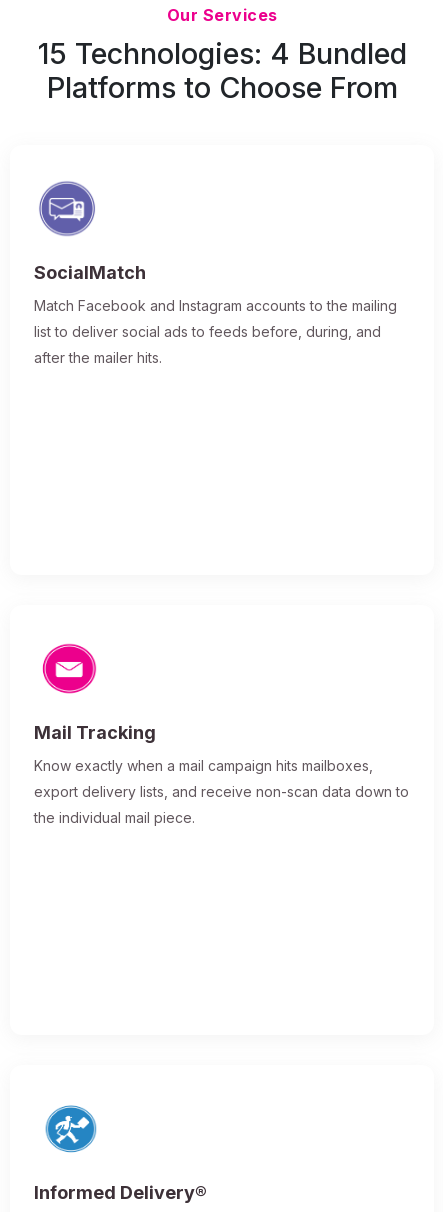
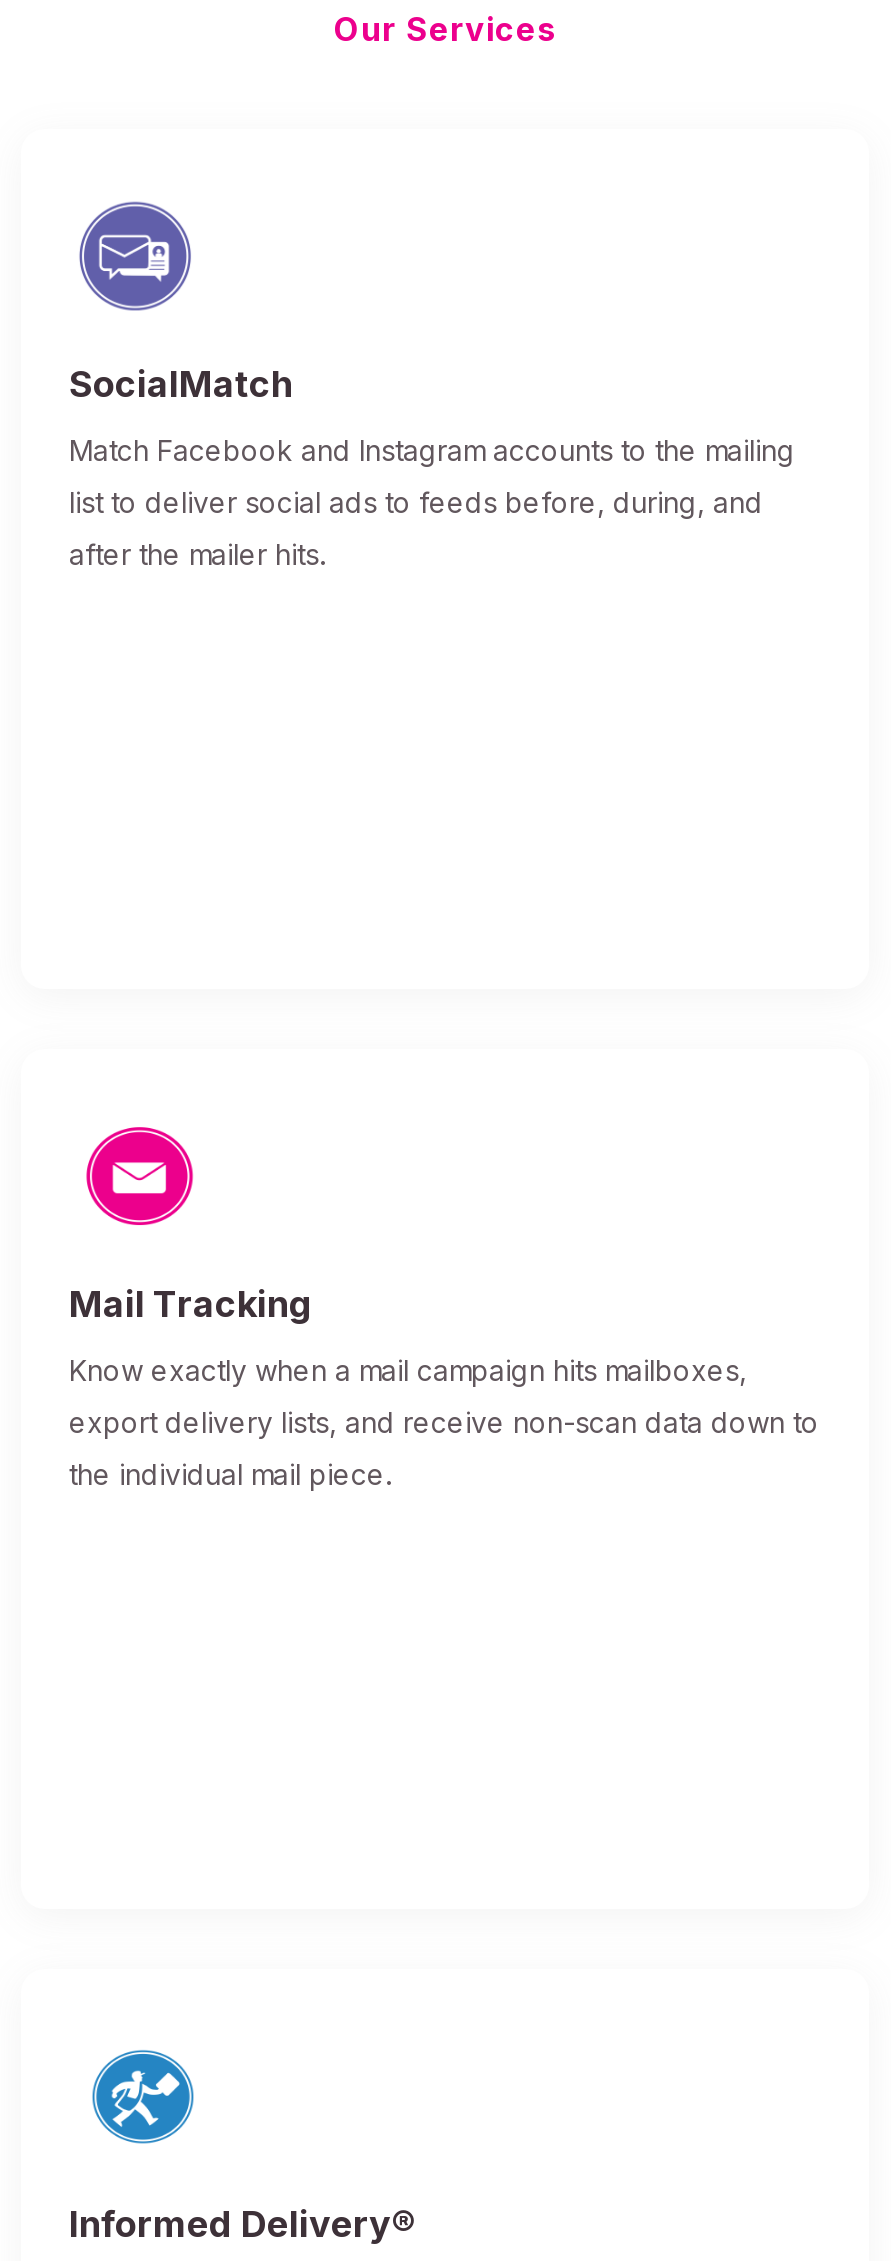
- 15 Technologies: 4 Bundled
- Platforms to Choose From
